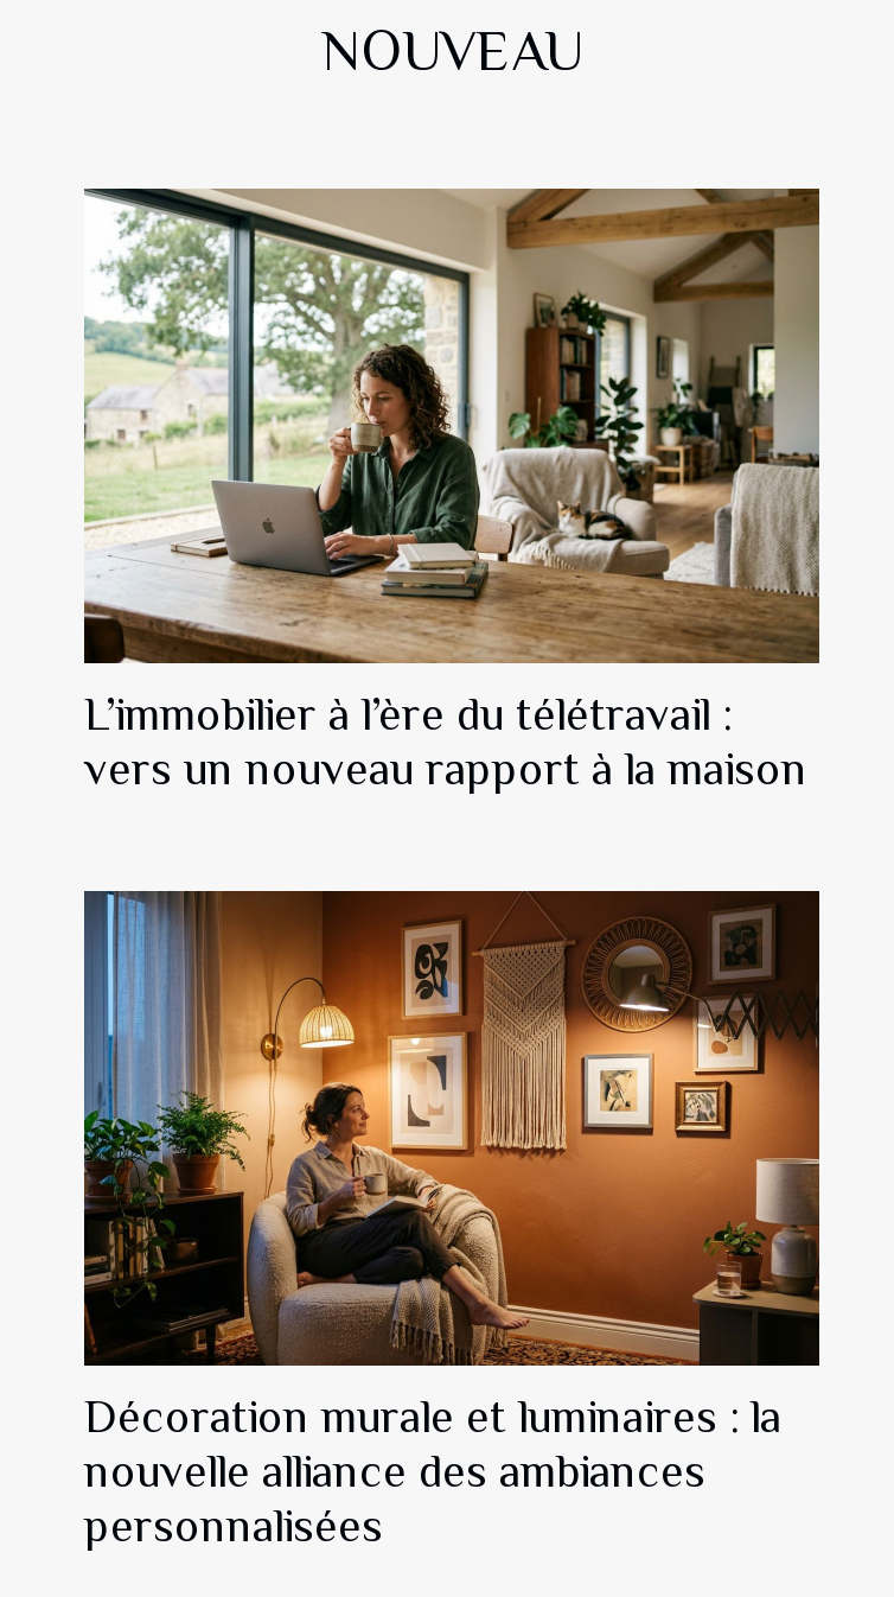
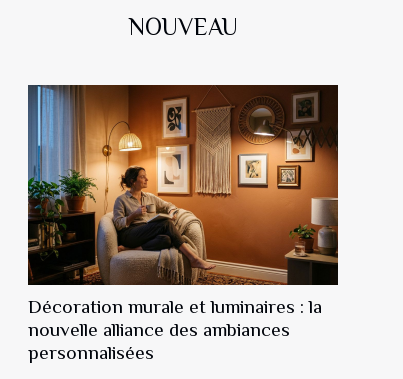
- [image]
- L’immobilier à l’ère du télétravail :
- vers un nouveau rapport à la maison
